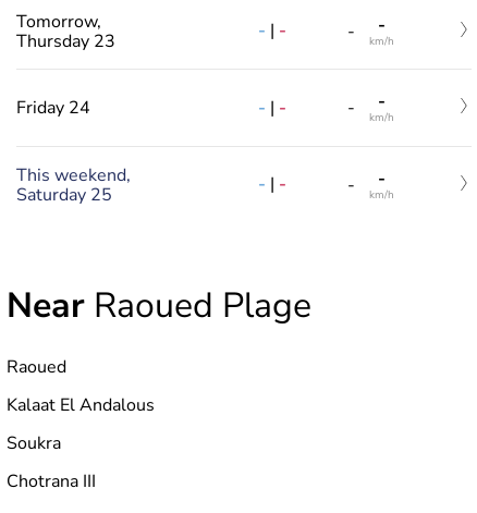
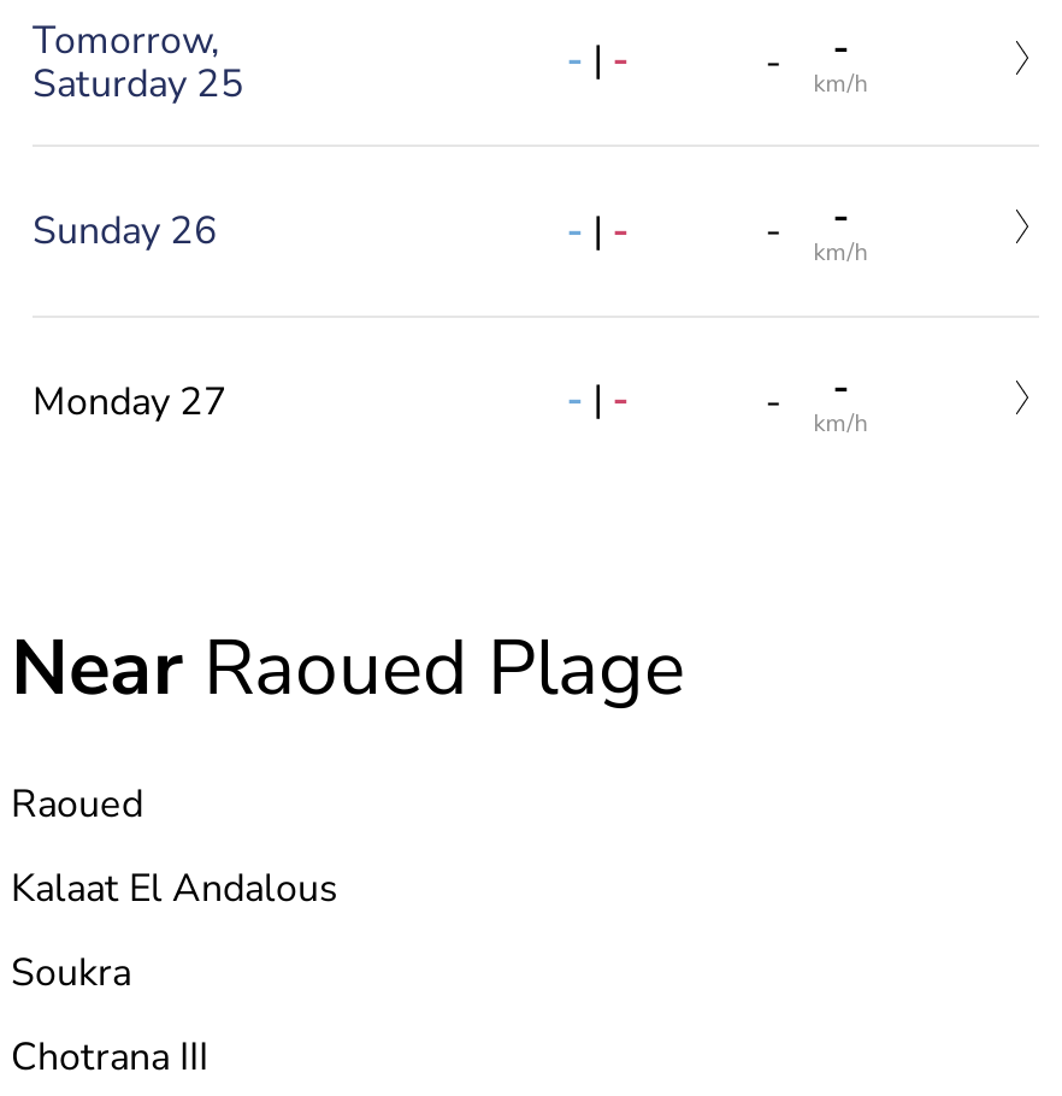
- Thursday 23
+ Saturday 25

- Friday 24
+ Sunday 26

- This weekend,
- Saturday 25
+ Monday 27
